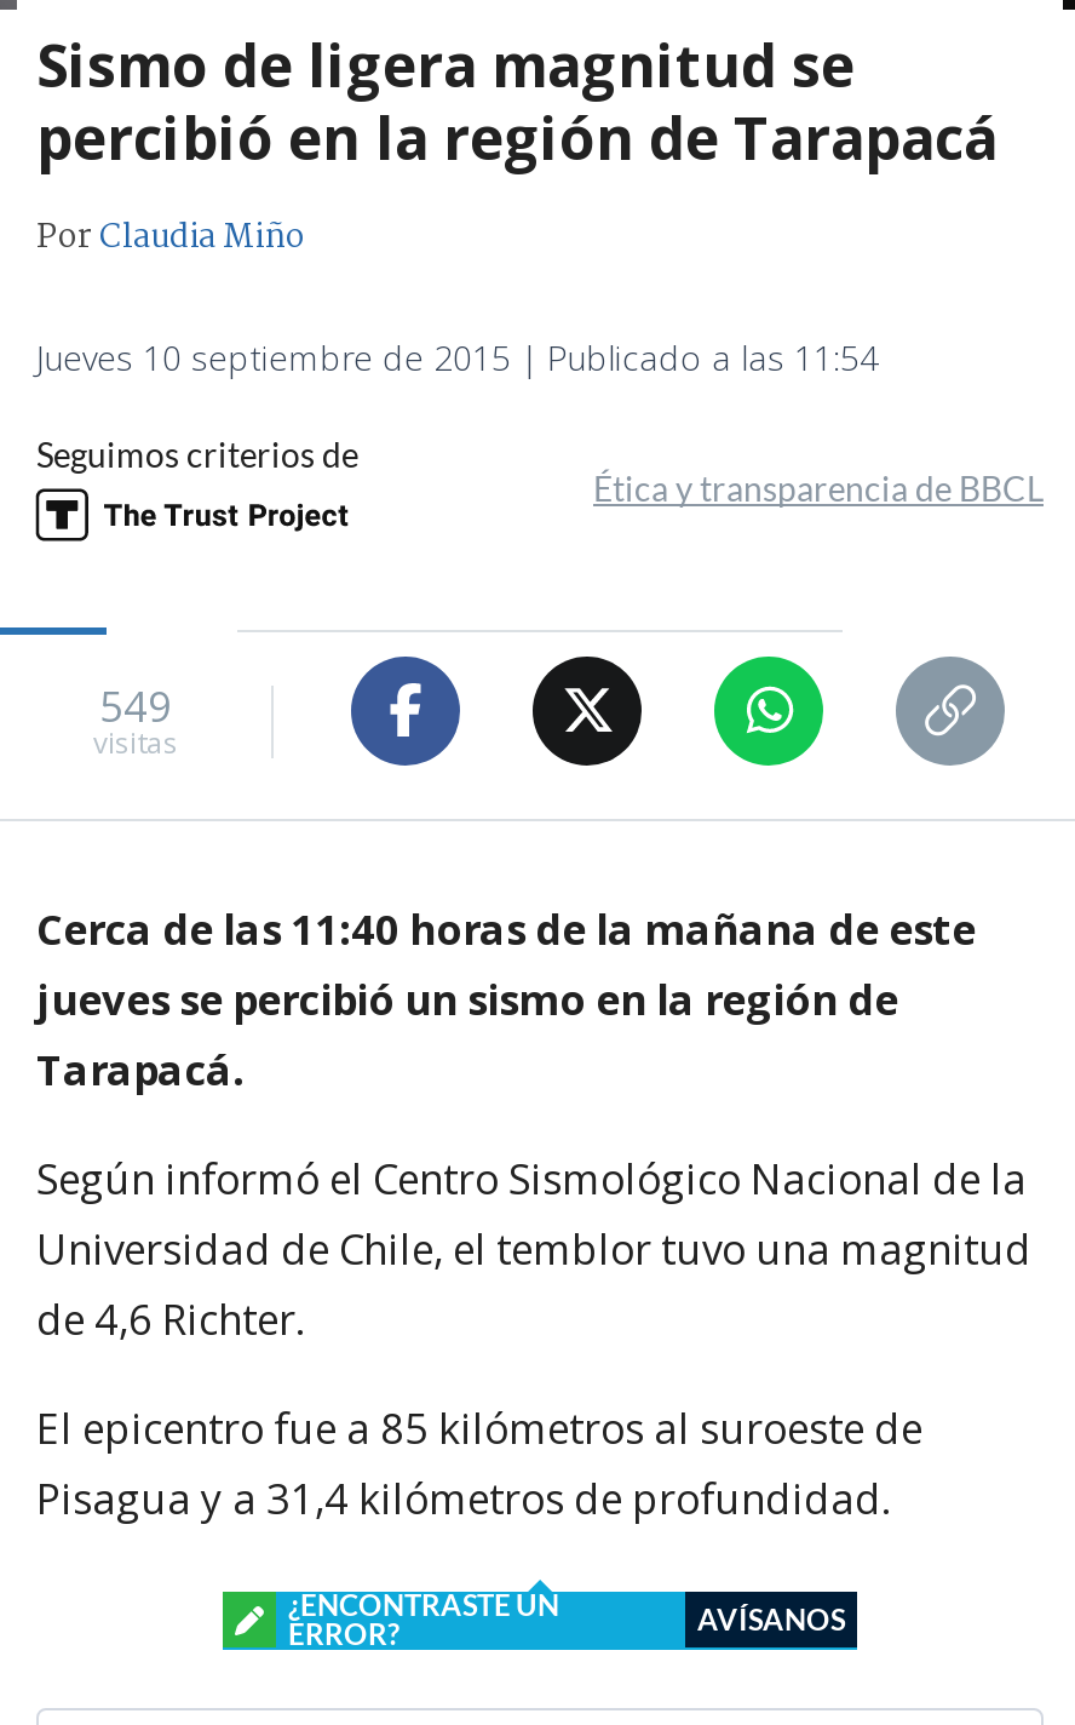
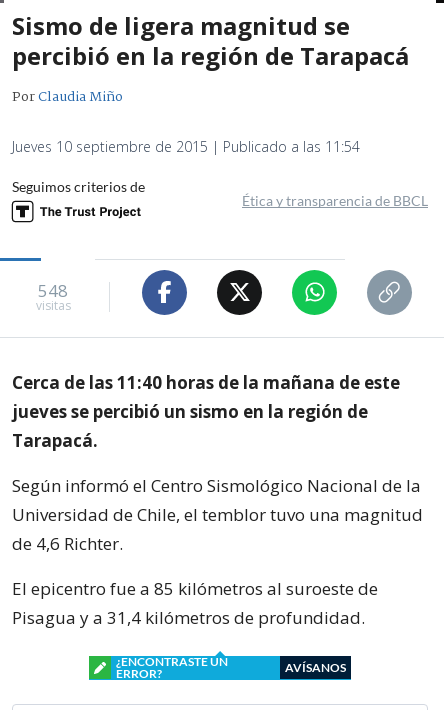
- 549
+ 548
